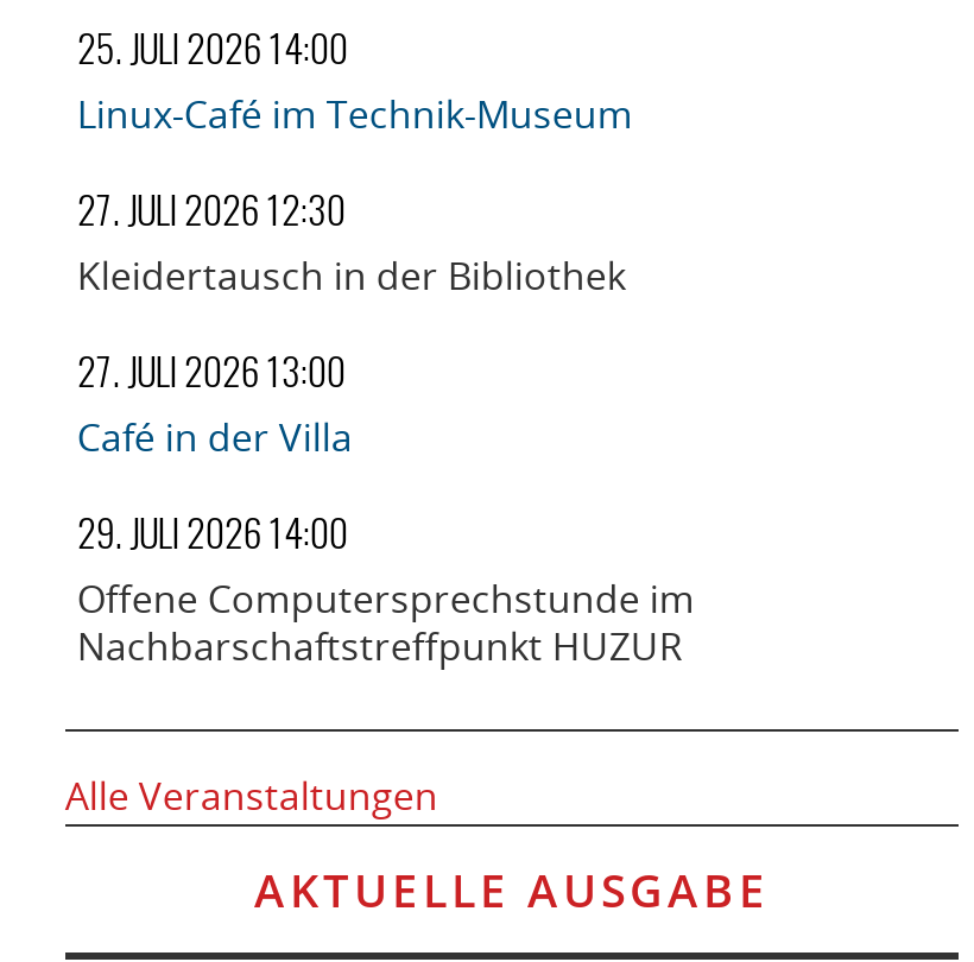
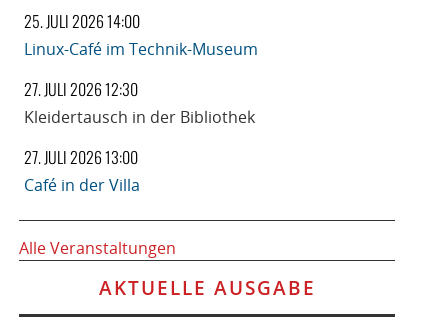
- 29. JULI 2026 14:00
- Offene Computersprechstunde im
- Nachbarschaftstreffpunkt HUZUR
